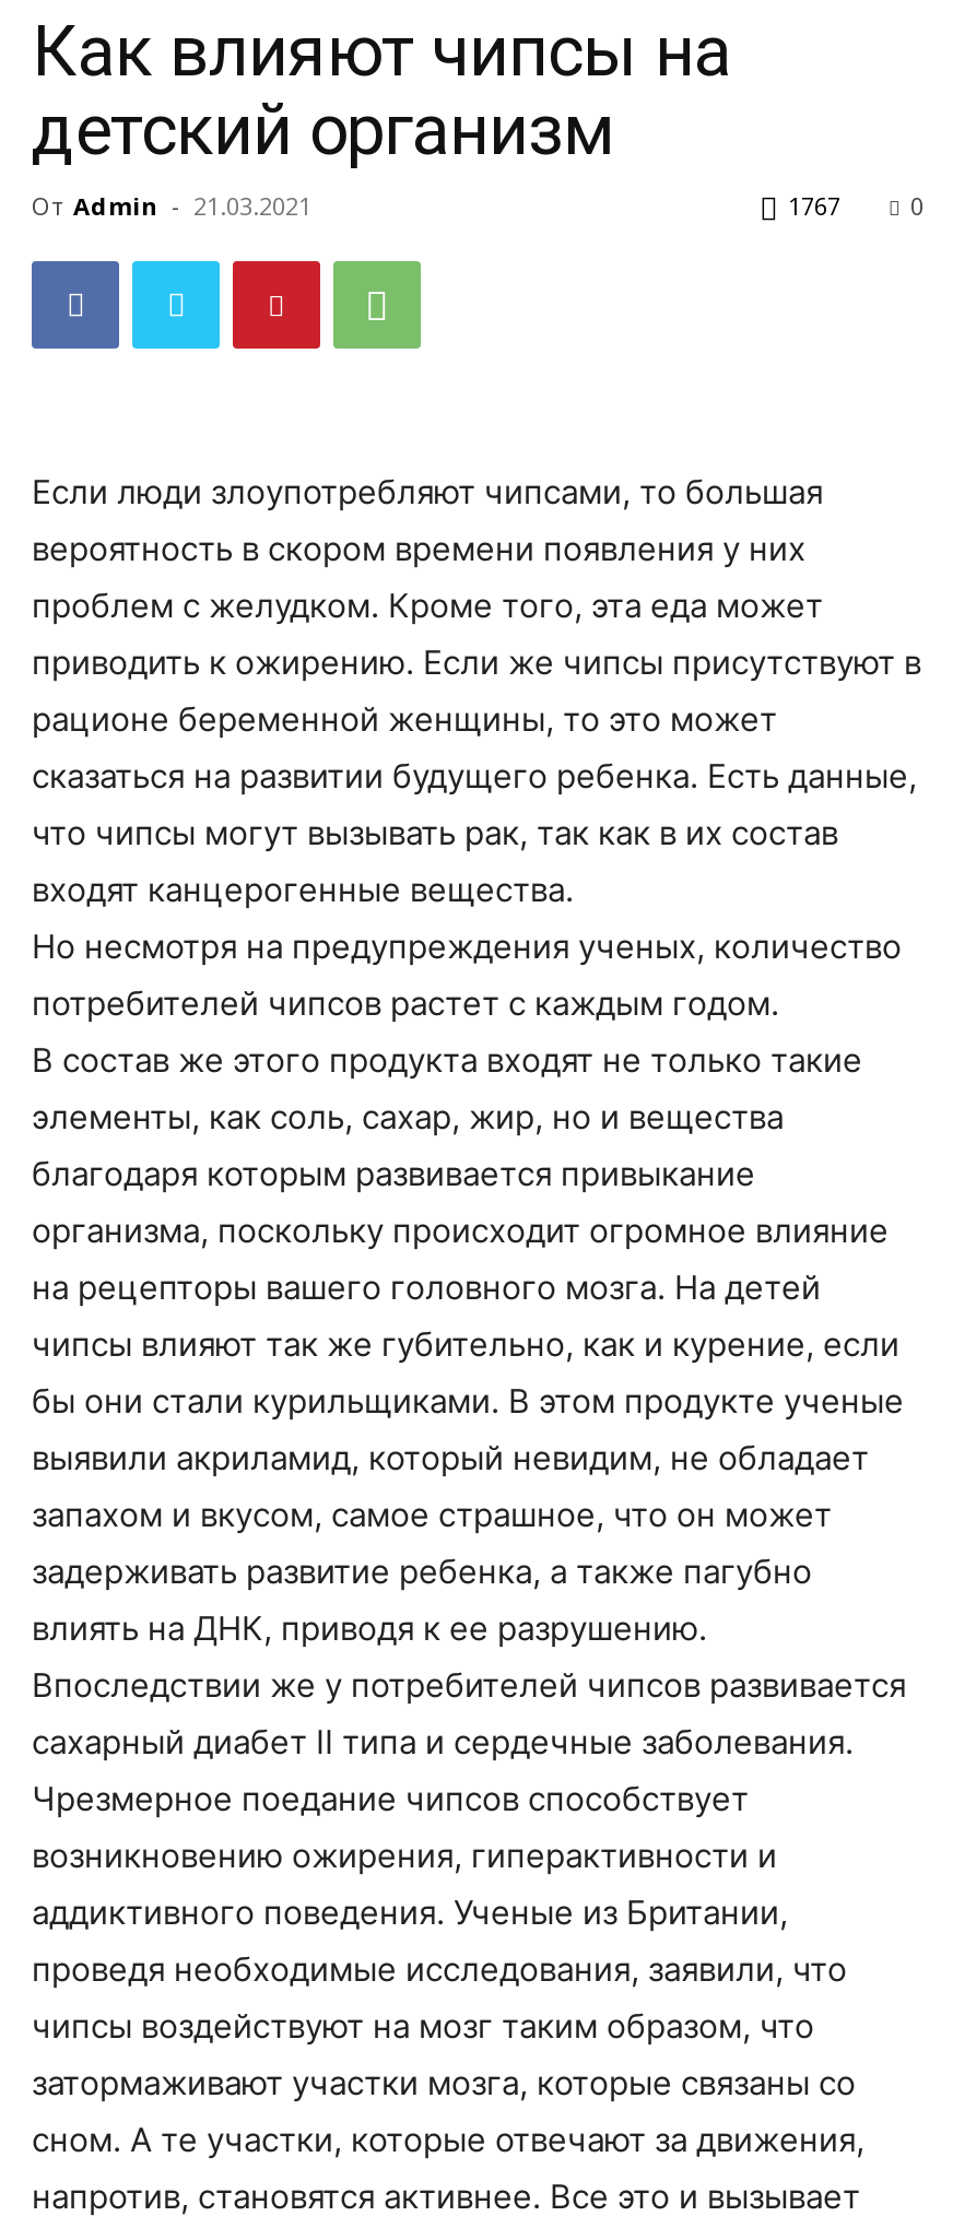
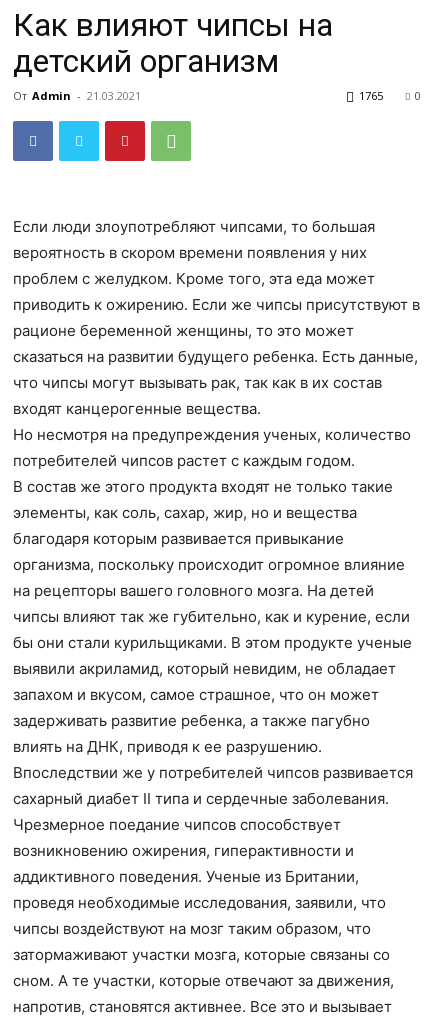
- 1767
+ 1765
